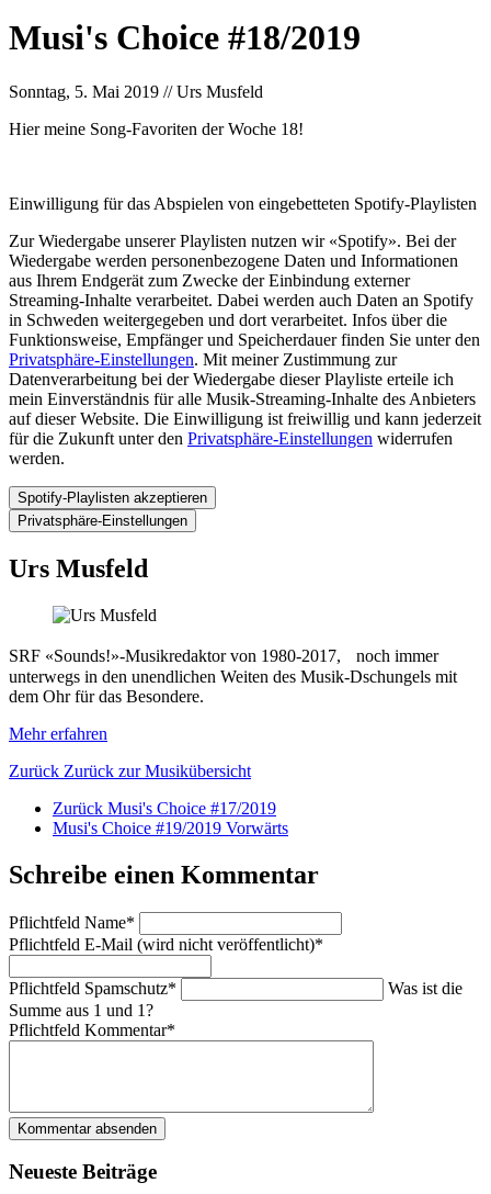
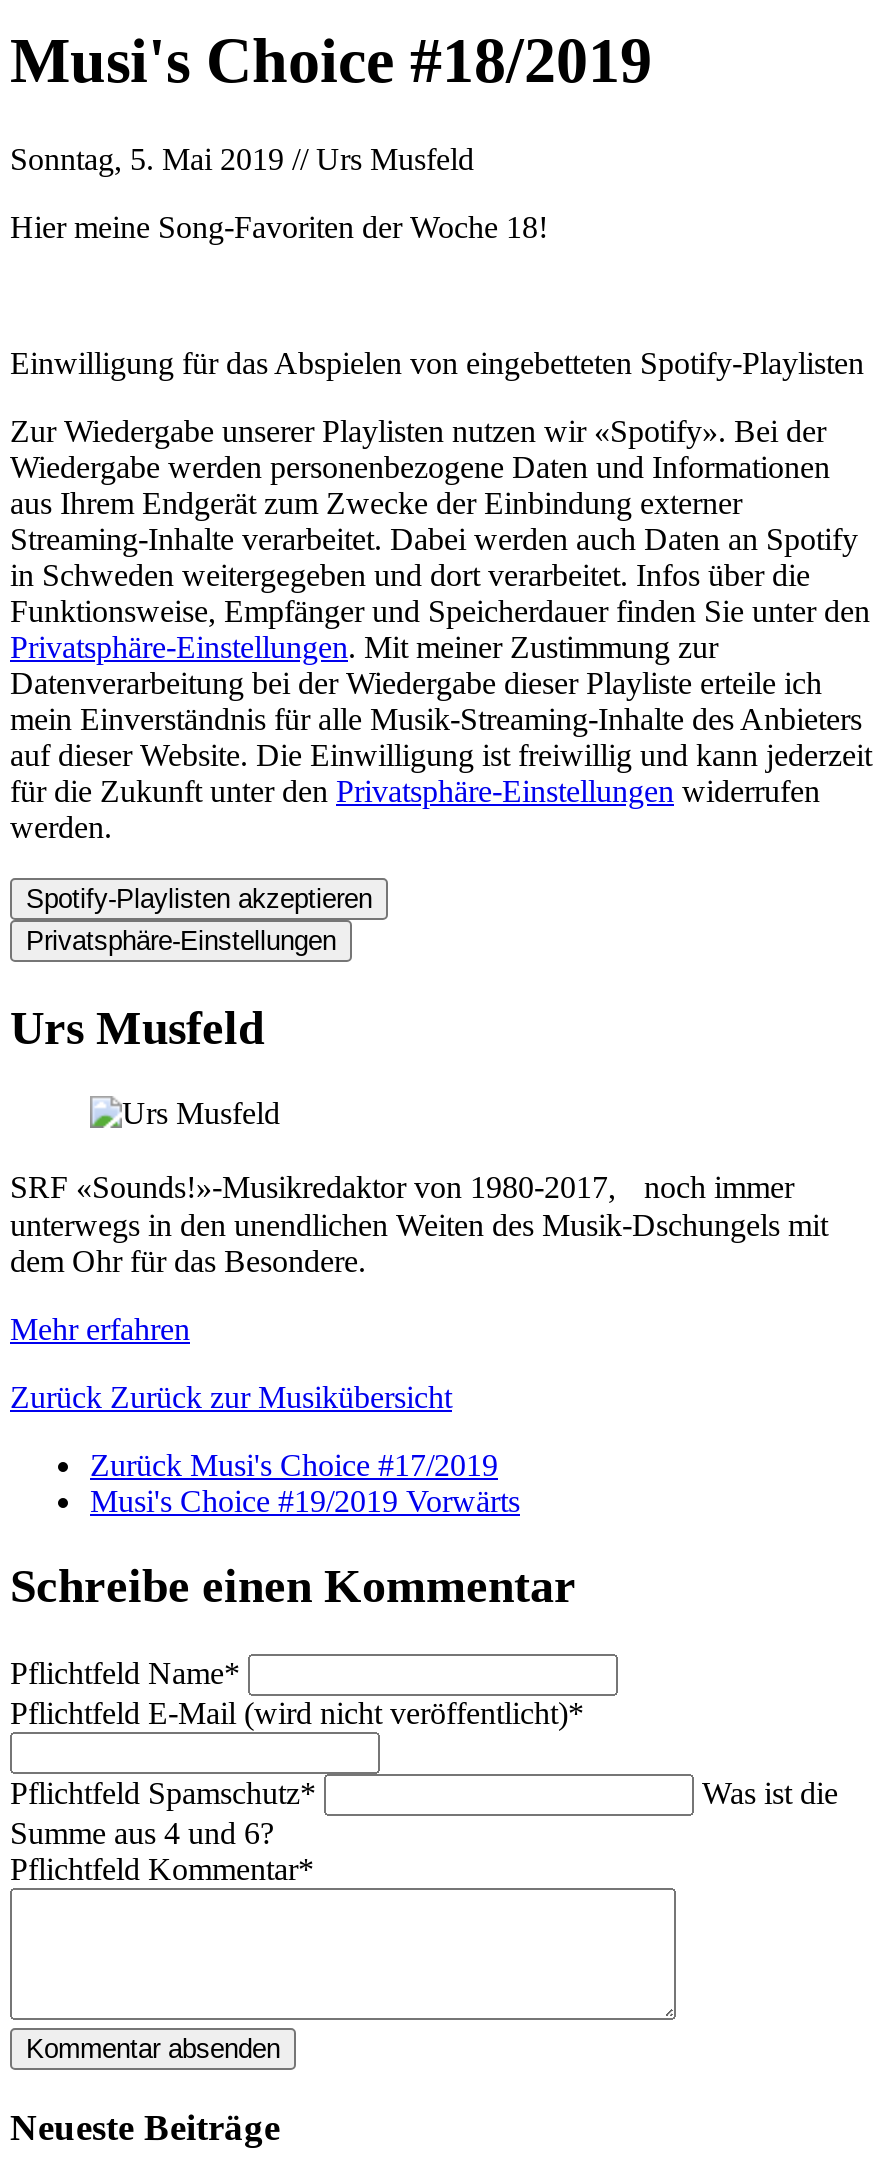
- Summe aus 1 und 1?
+ Summe aus 4 und 6?
